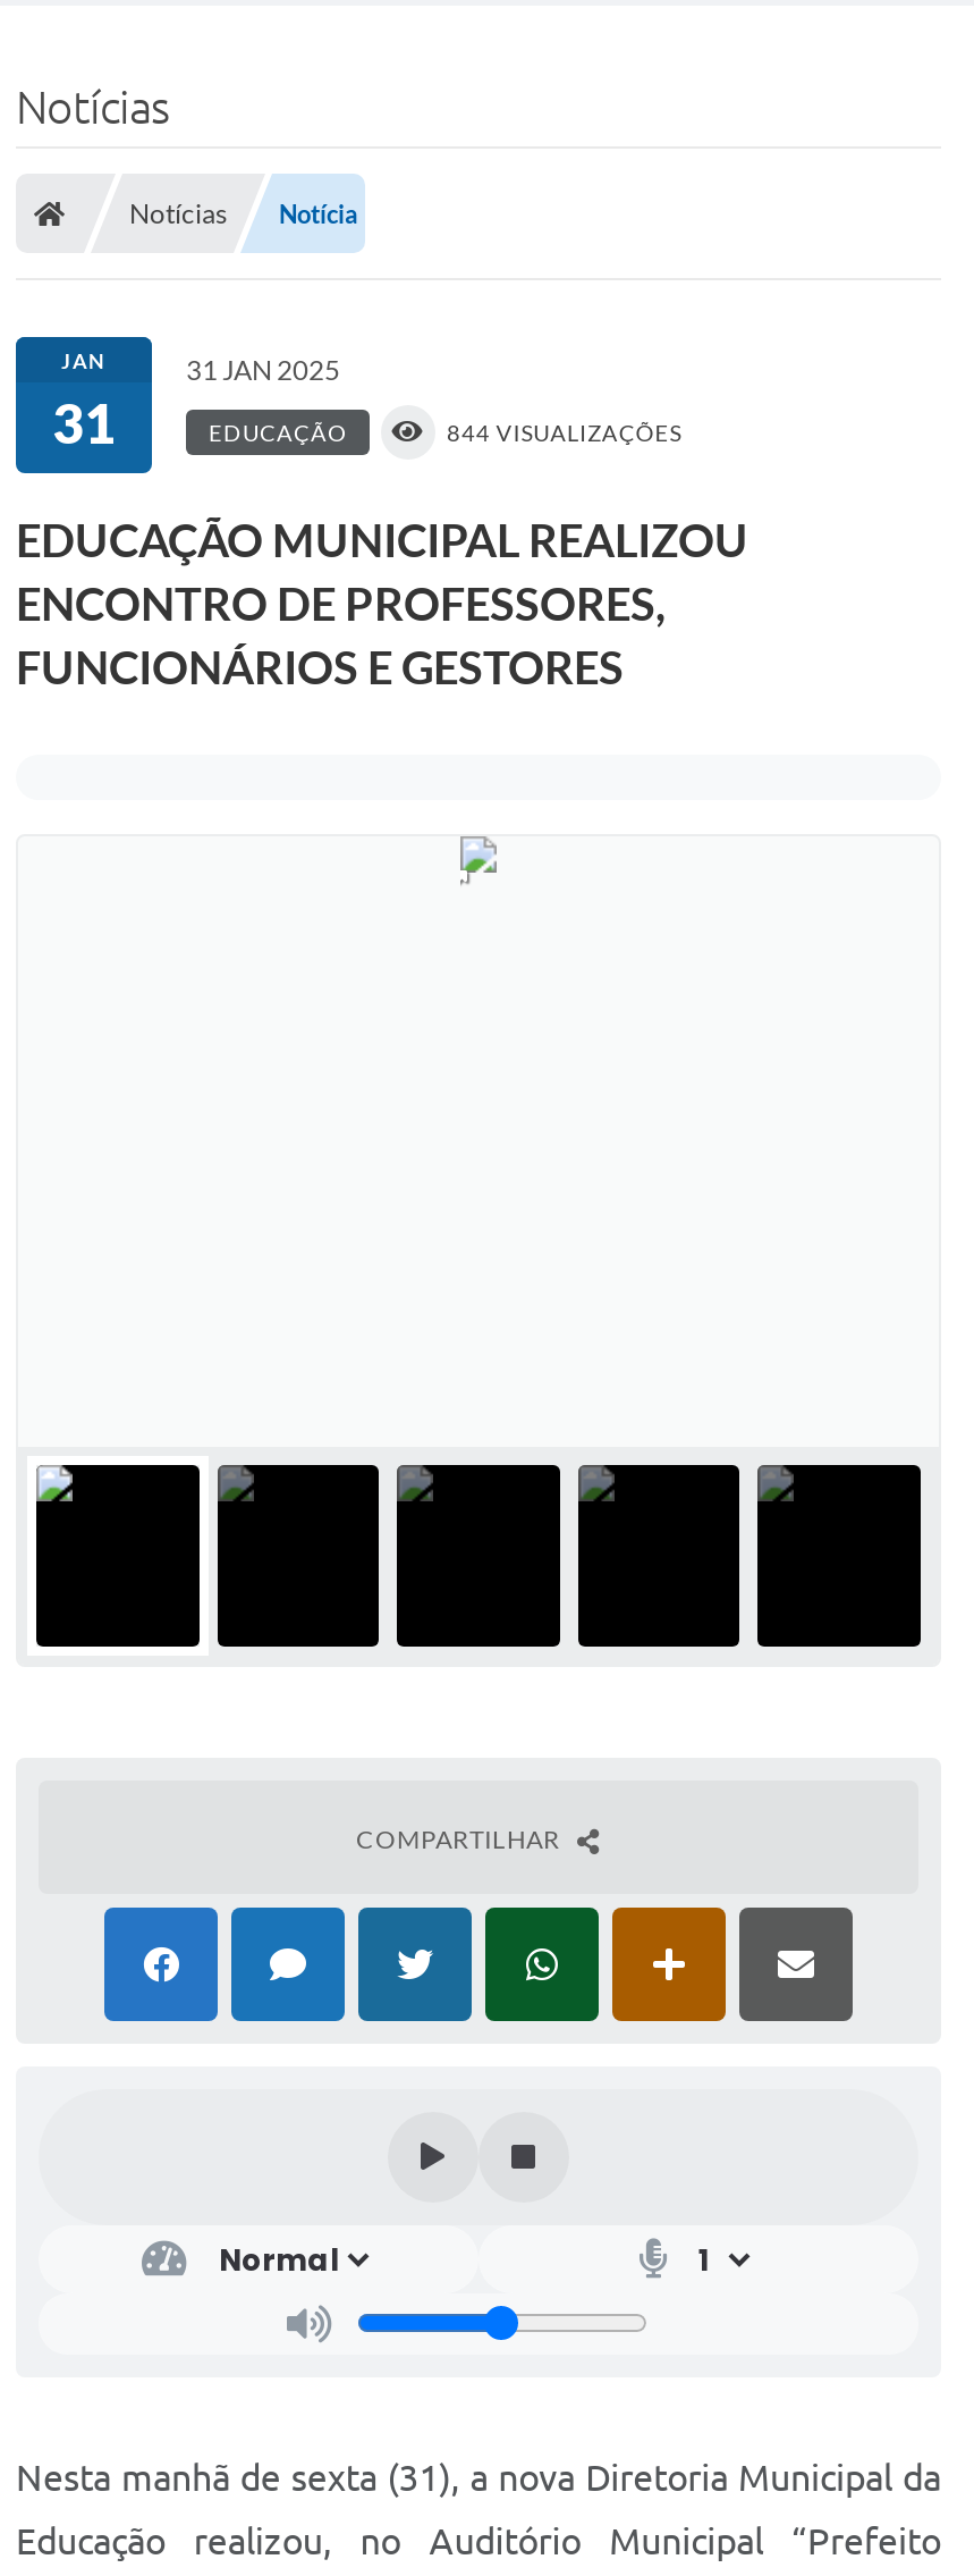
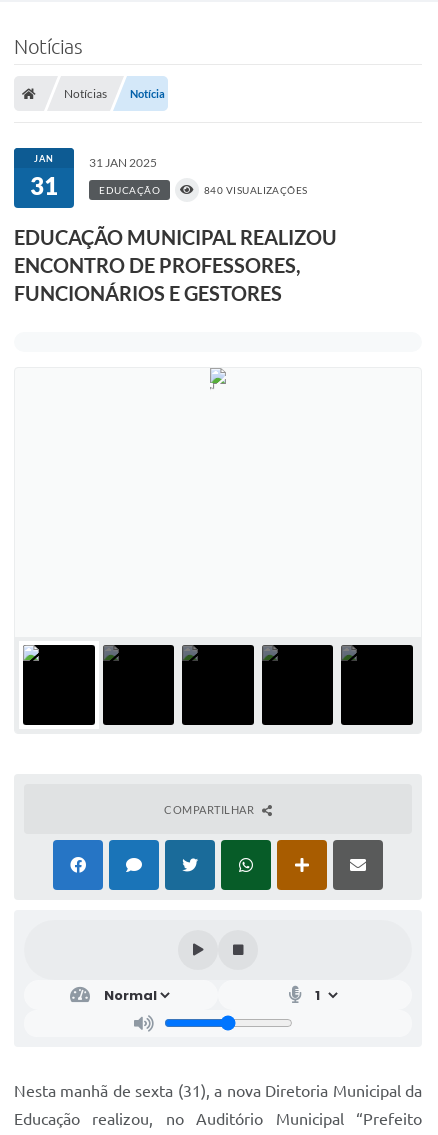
- 844 VISUALIZAÇÕES
+ 840 VISUALIZAÇÕES
